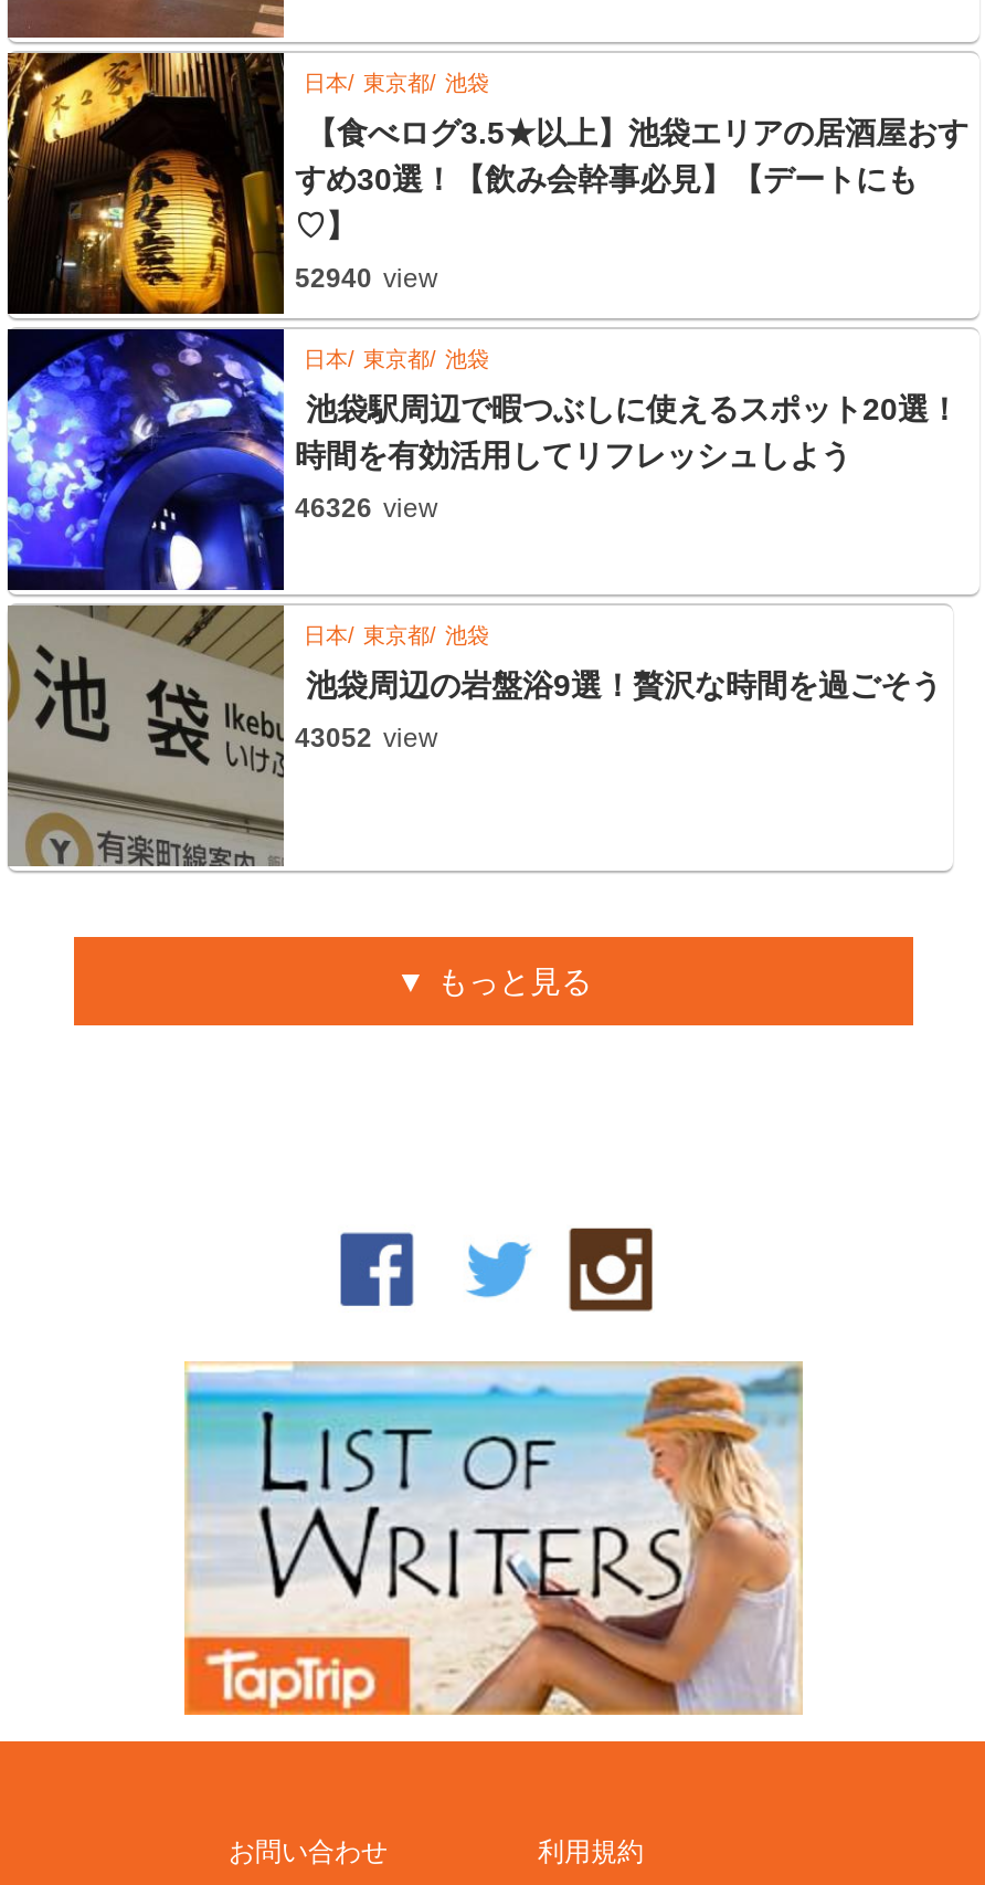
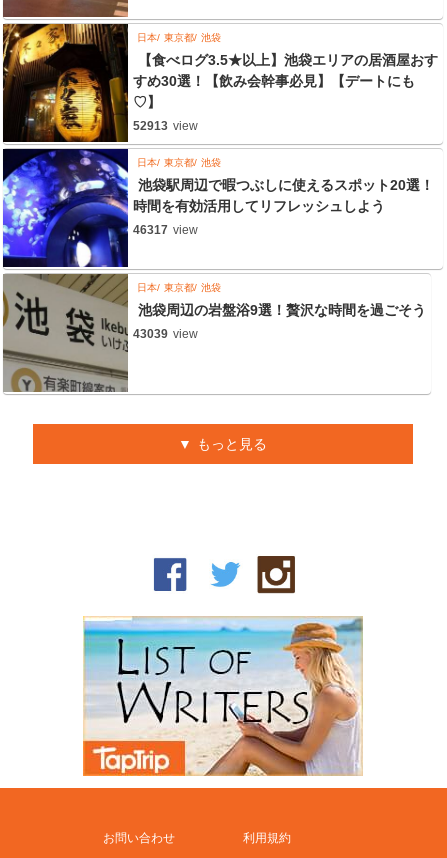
- 52940 view
+ 52913 view

- 46326 view
+ 46317 view

- 43052 view
+ 43039 view
